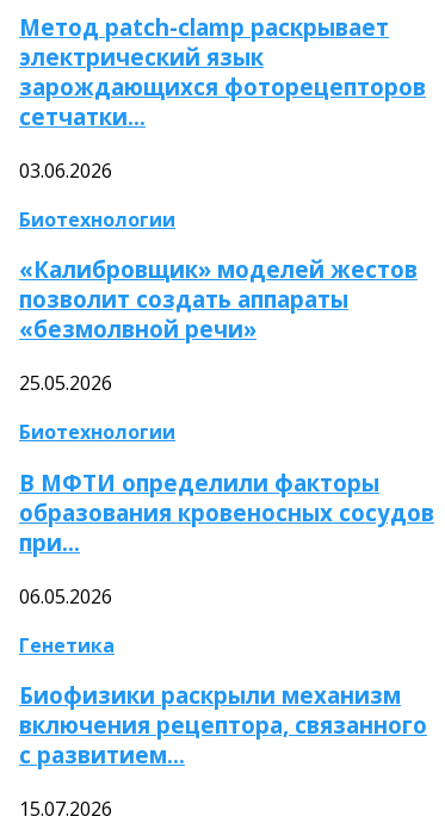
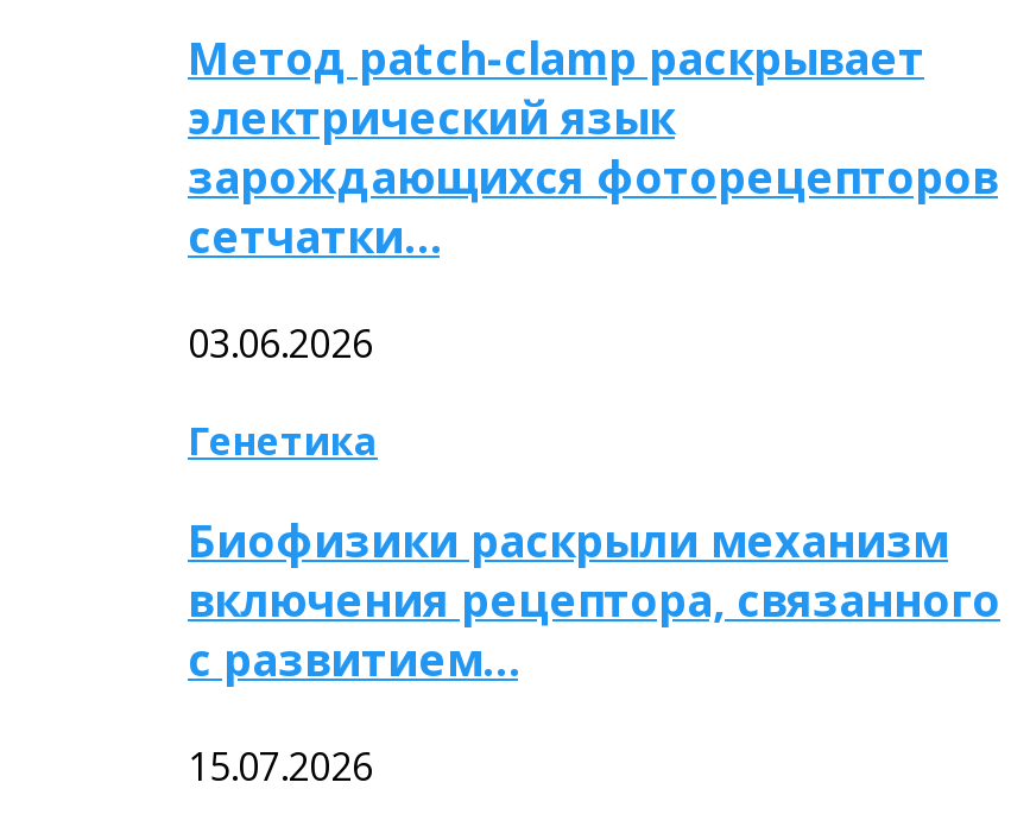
- Биотехнологии
- «Калибровщик» моделей жестов
- позволит создать аппараты
- «безмолвной речи»
- 25.05.2026
- Биотехнологии
- В МФТИ определили факторы
- образования кровеносных сосудов
- при…
- 06.05.2026
